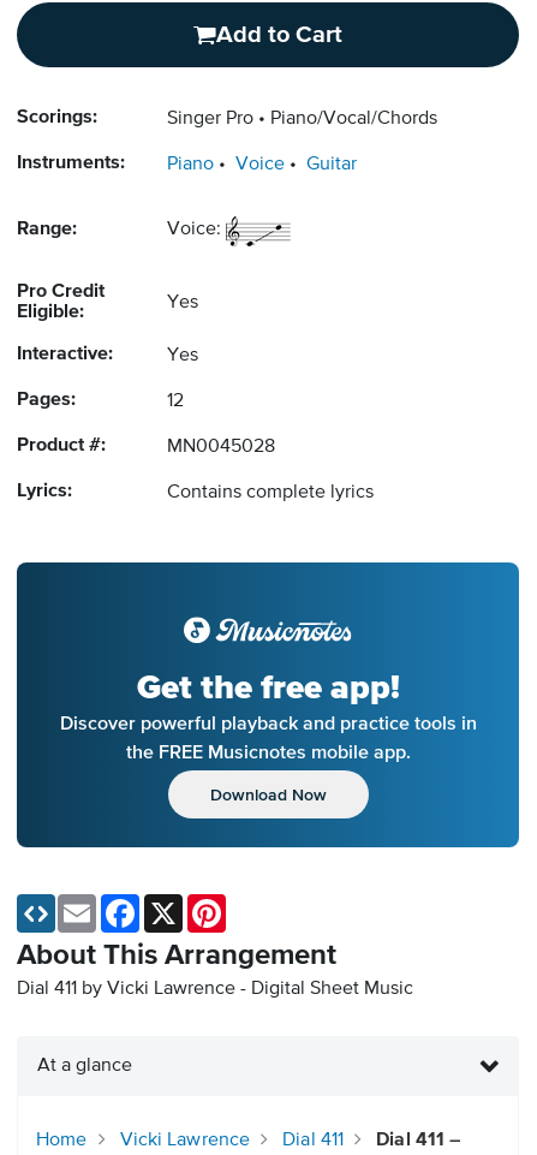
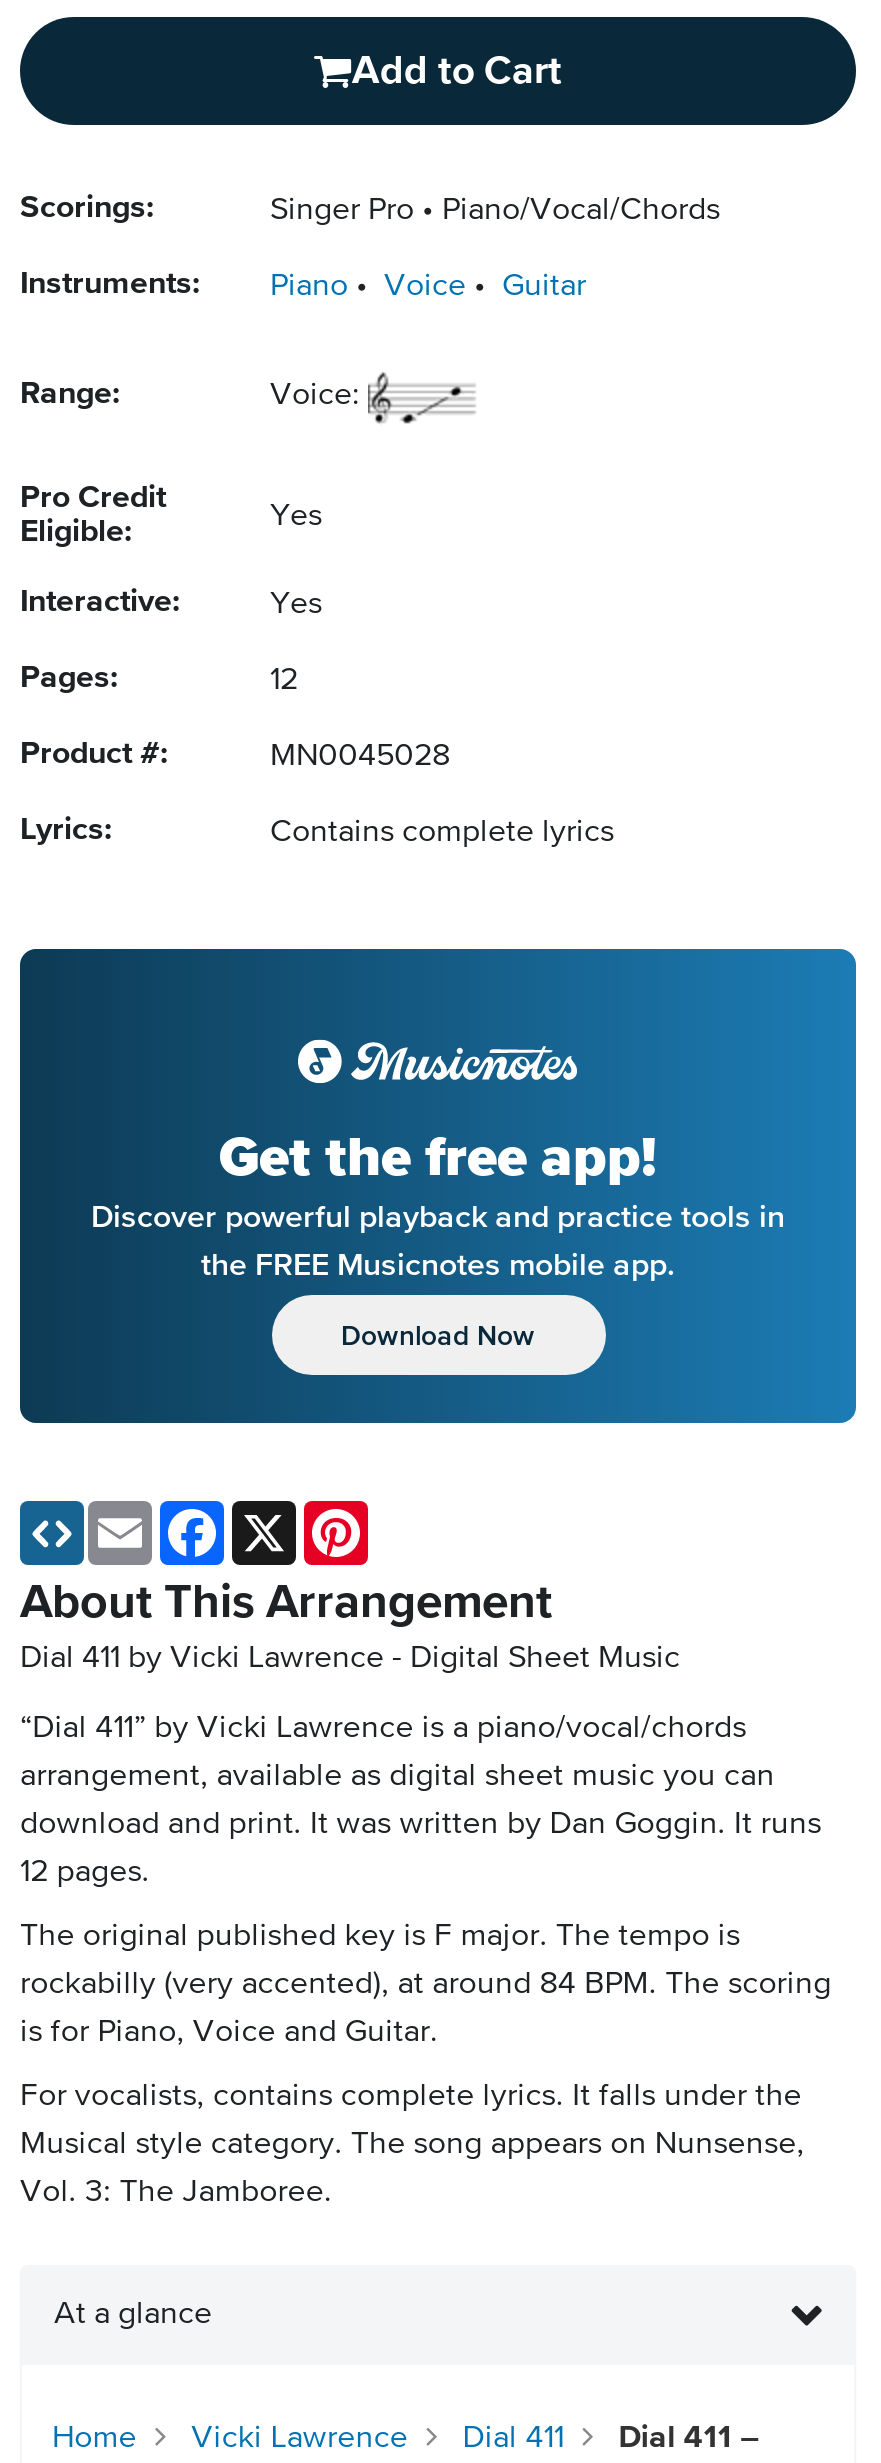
+ “Dial 411” by Vicki Lawrence is a piano/vocal/chords
+ arrangement, available as digital sheet music you can
+ download and print. It was written by Dan Goggin. It runs
+ 12 pages.
+ The original published key is F major. The tempo is
+ rockabilly (very accented), at around 84 BPM. The scoring
+ is for Piano, Voice and Guitar.
+ For vocalists, contains complete lyrics. It falls under the
+ Musical style category. The song appears on Nunsense,
+ Vol. 3: The Jamboree.
